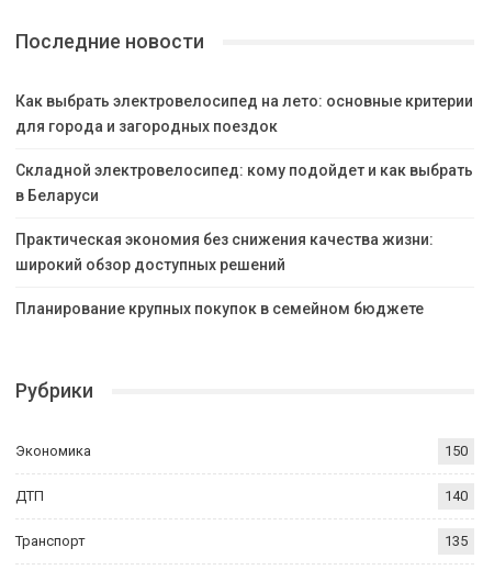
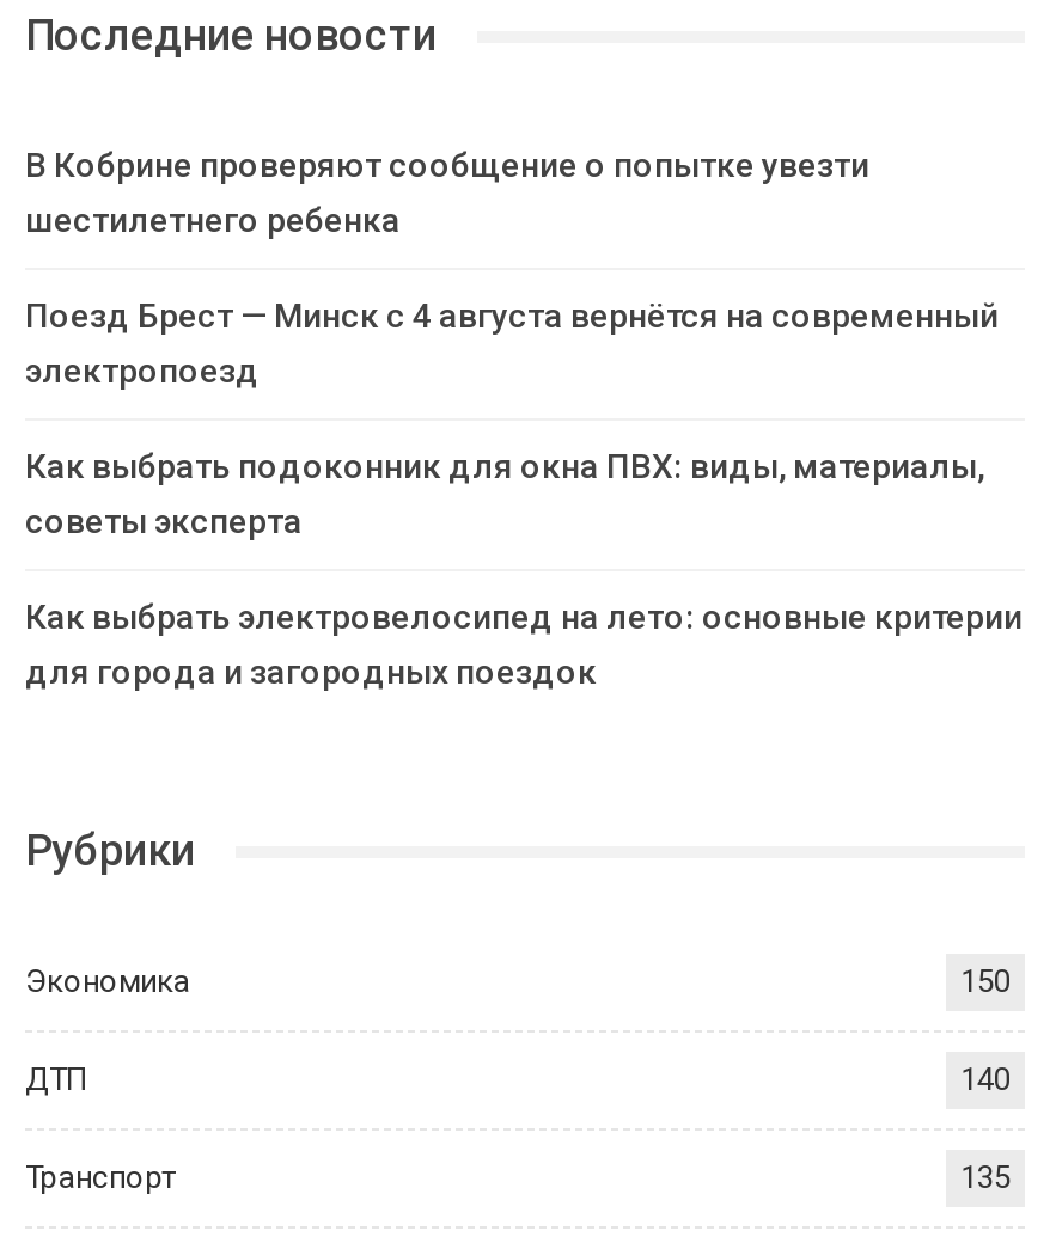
+ В Кобрине проверяют сообщение о попытке увезти
+ шестилетнего ребенка
+ Поезд Брест — Минск с 4 августа вернётся на современный
+ электропоезд
+ Как выбрать подоконник для окна ПВХ: виды, материалы,
+ советы эксперта

moved down: Как выбрать электровелосипед на лето: основные критерии | для города и загородных поездок

- Складной электровелосипед: кому подойдет и как выбрать
- в Беларуси
- Практическая экономия без снижения качества жизни:
- широкий обзор доступных решений
- Планирование крупных покупок в семейном бюджете
